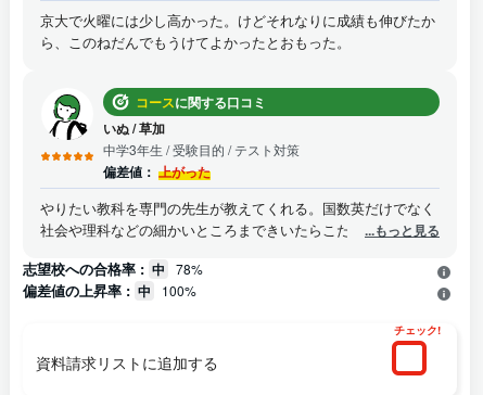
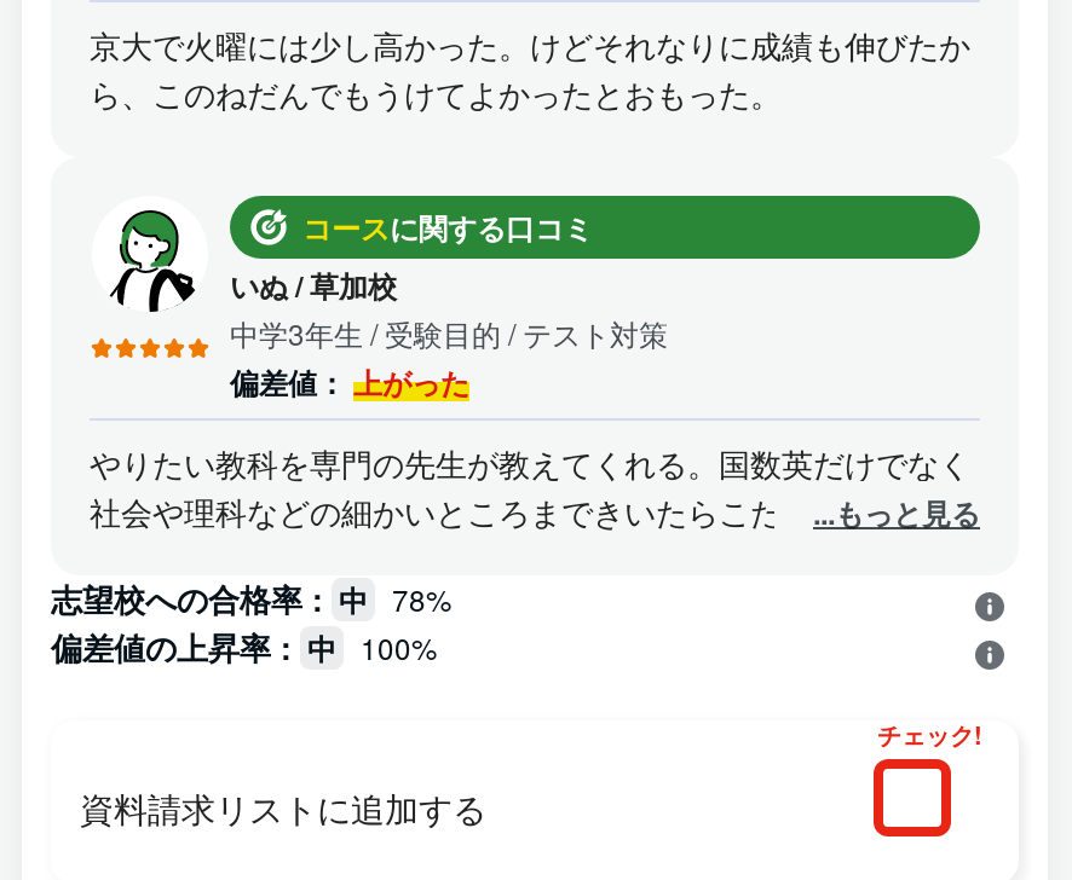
- いぬ/草加
+ いぬ/草加校
